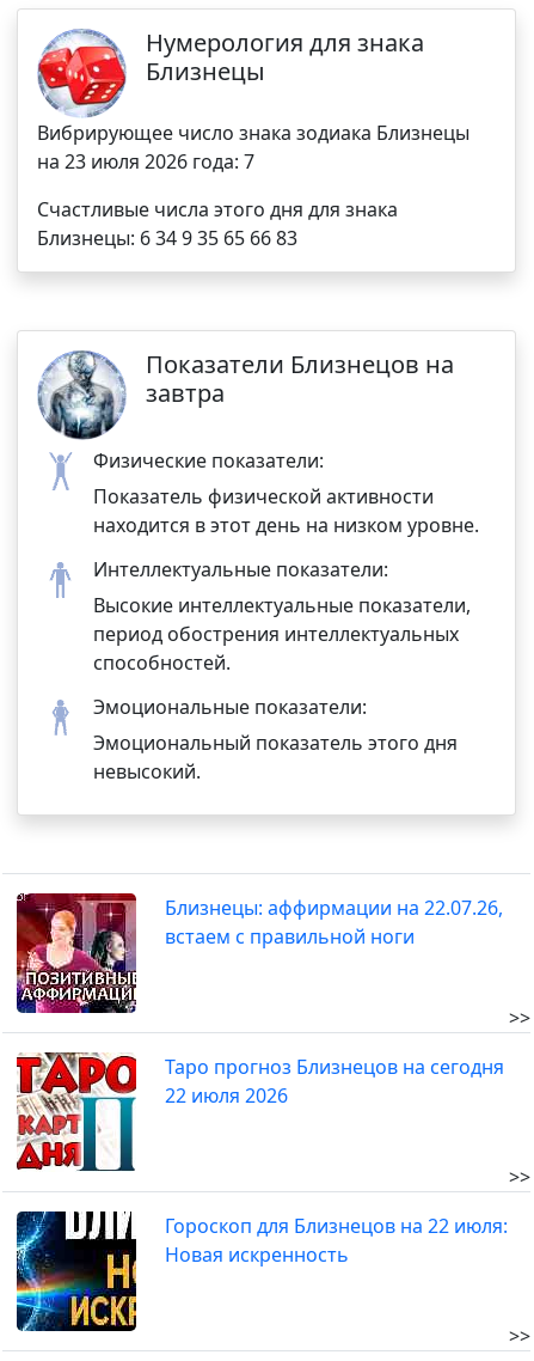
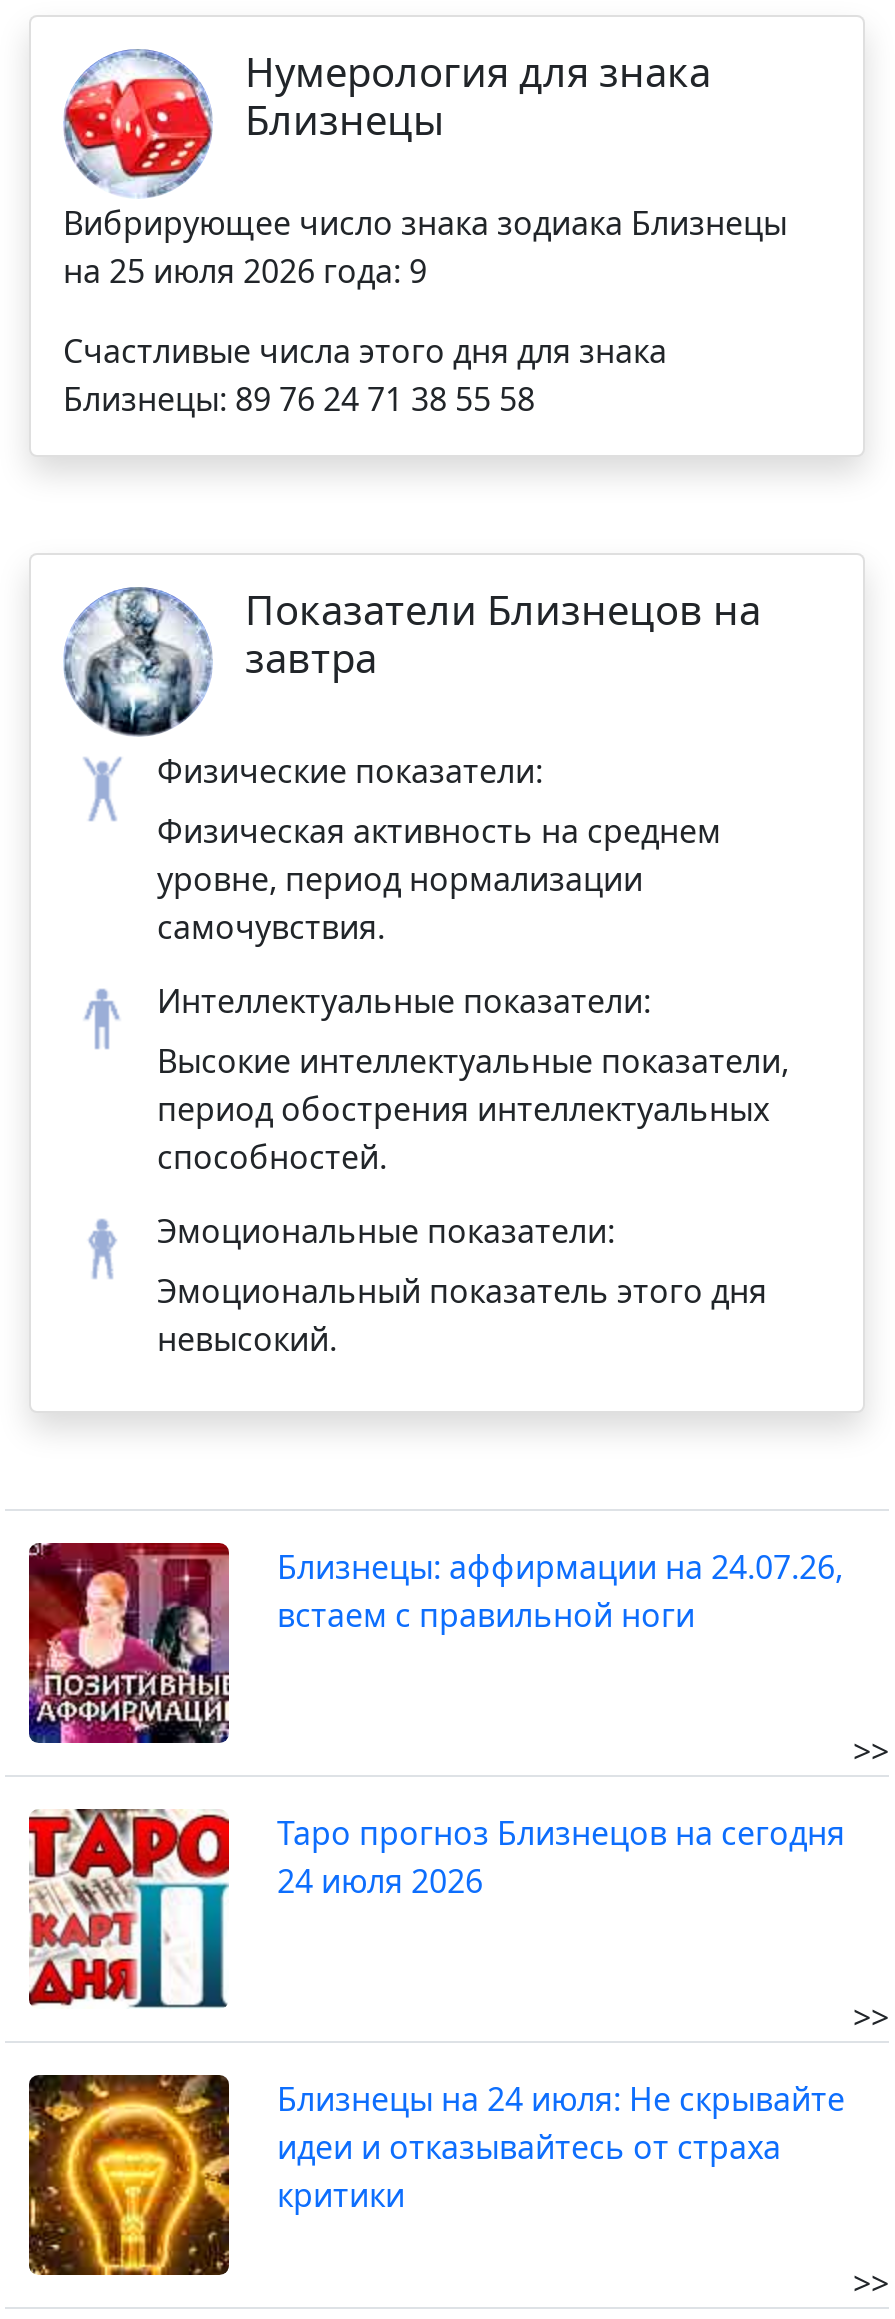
- на 23 июля 2026 года: 7
+ на 25 июля 2026 года: 9

- Близнецы: 6 34 9 35 65 66 83
+ Близнецы: 89 76 24 71 38 55 58

- Показатель физической активности
- находится в этот день на низком уровне.
+ Физическая активность на среднем
+ уровне, период нормализации
+ самочувствия.

- Близнецы: аффирмации на 22.07.26,
+ Близнецы: аффирмации на 24.07.26,

- 22 июля 2026
+ 24 июля 2026

- [image]
- Гороскоп для Близнецов на 22 июля:
- Новая искренность
+ [image]
+ Близнецы на 24 июля: Не скрывайте
+ идеи и отказывайтесь от страха
+ критики
